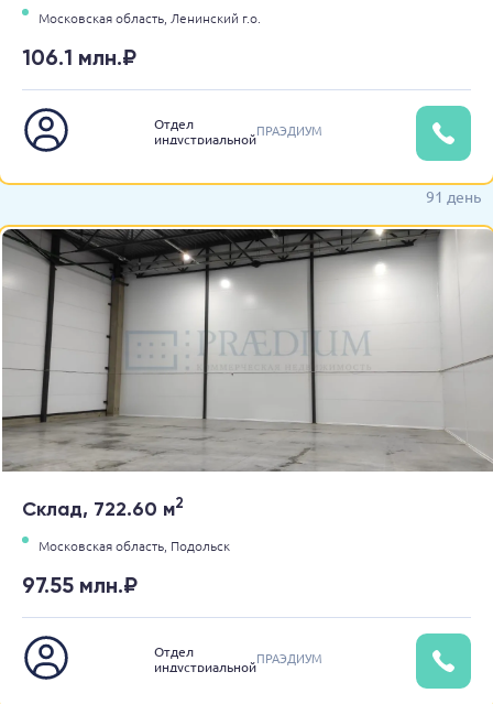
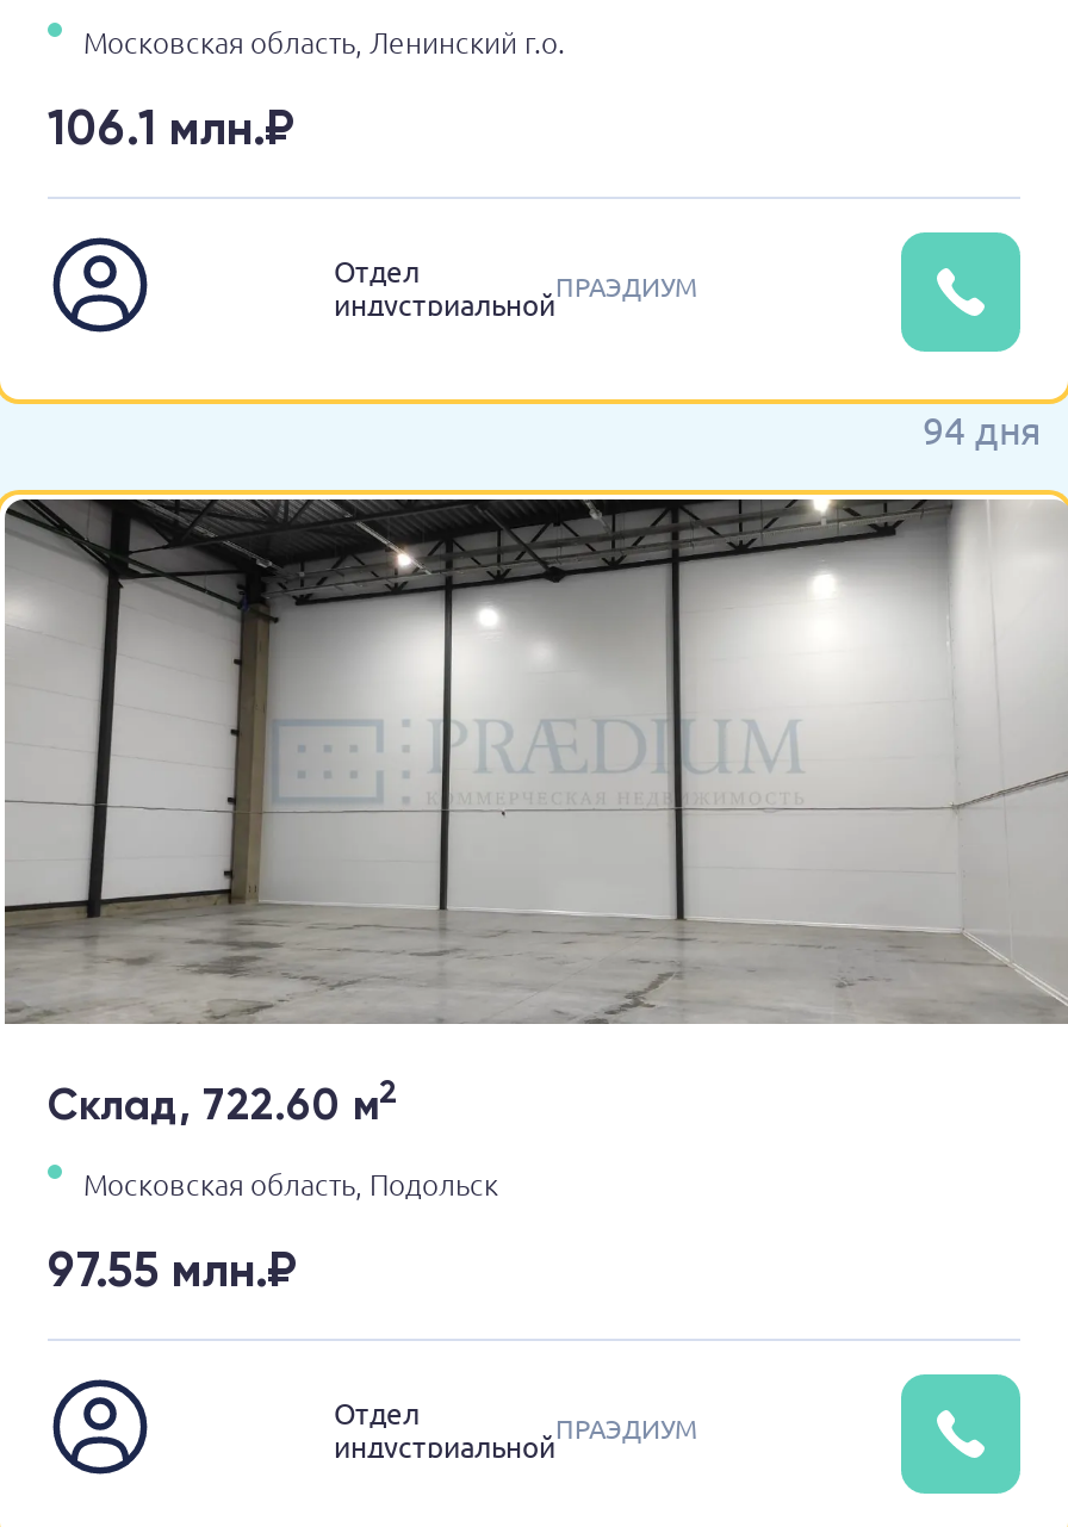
- 91 день
+ 94 дня
